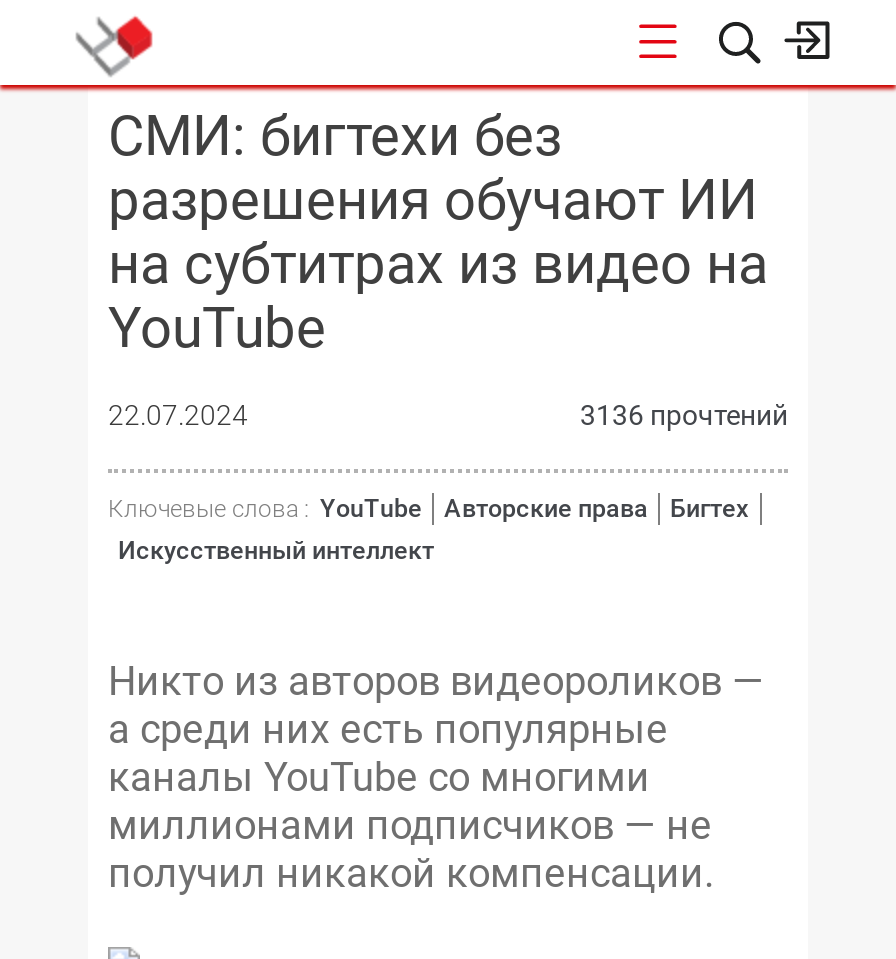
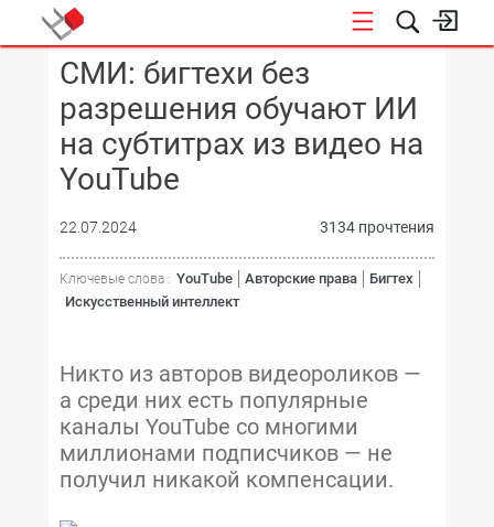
- 3136 прочтений
+ 3134 прочтения
